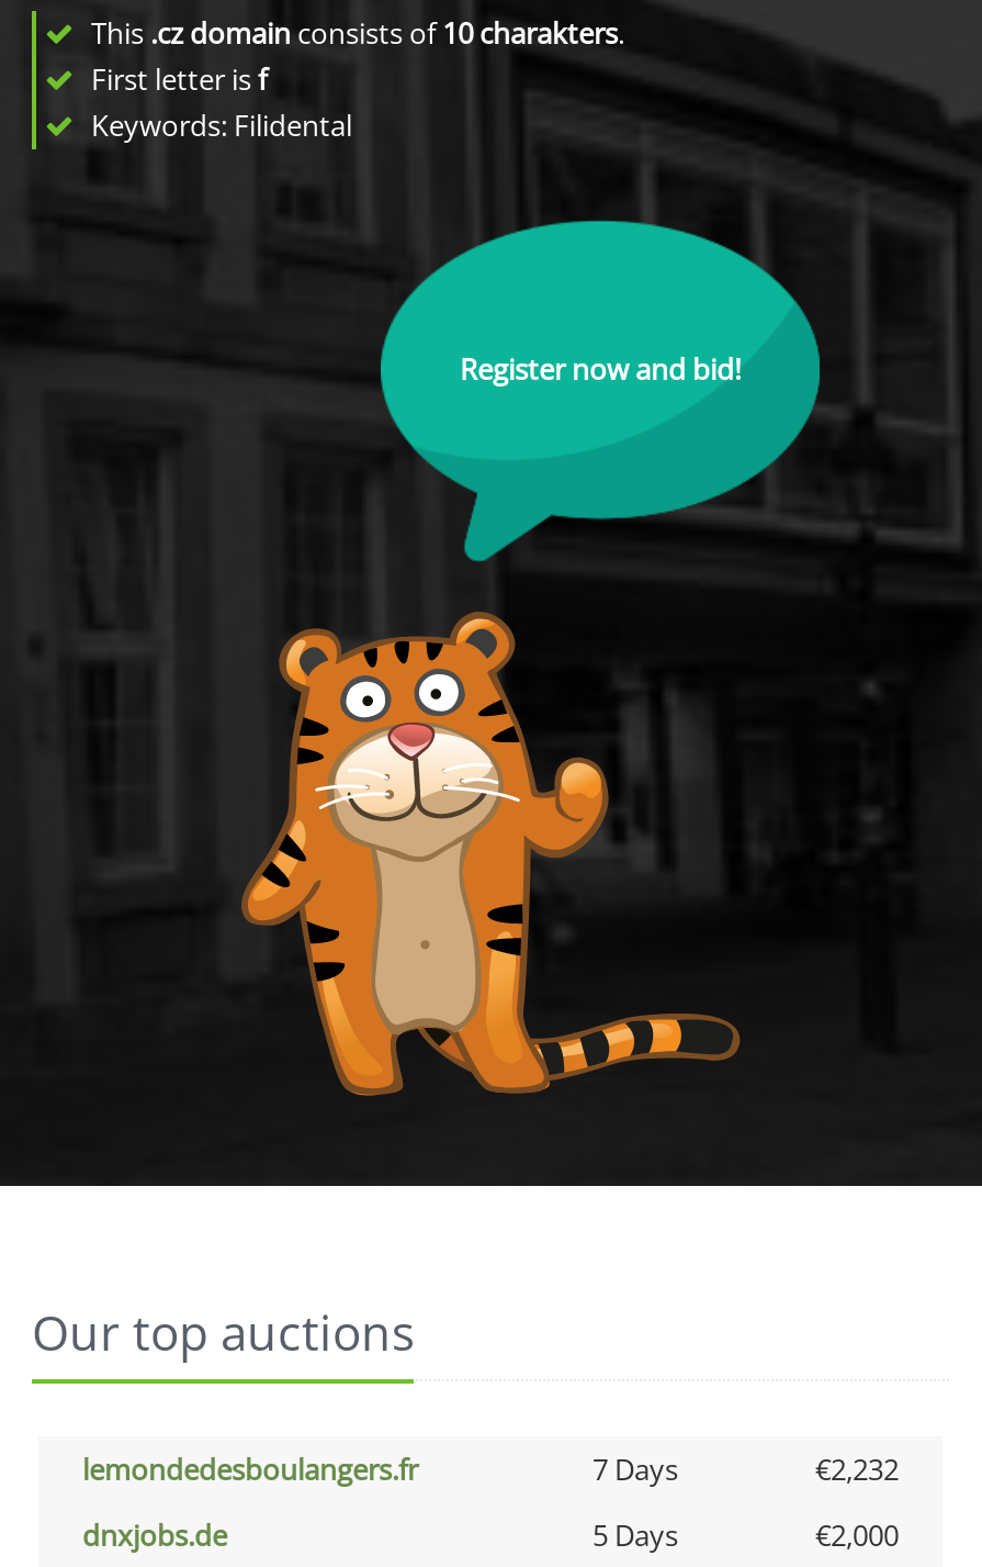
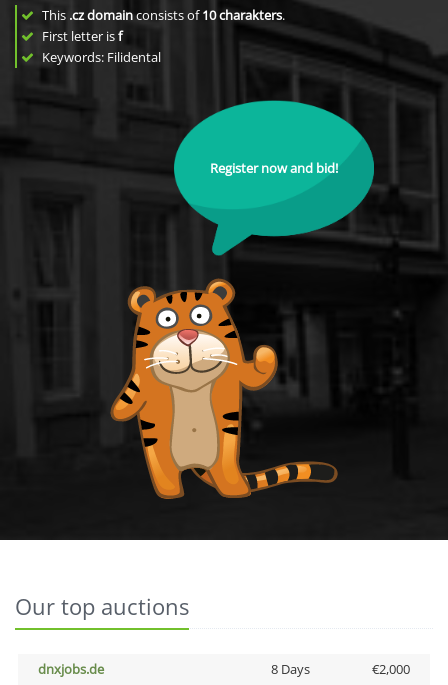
- lemondedesboulangers.fr
- 7 Days
- €2,232

- 5 Days
+ 8 Days
